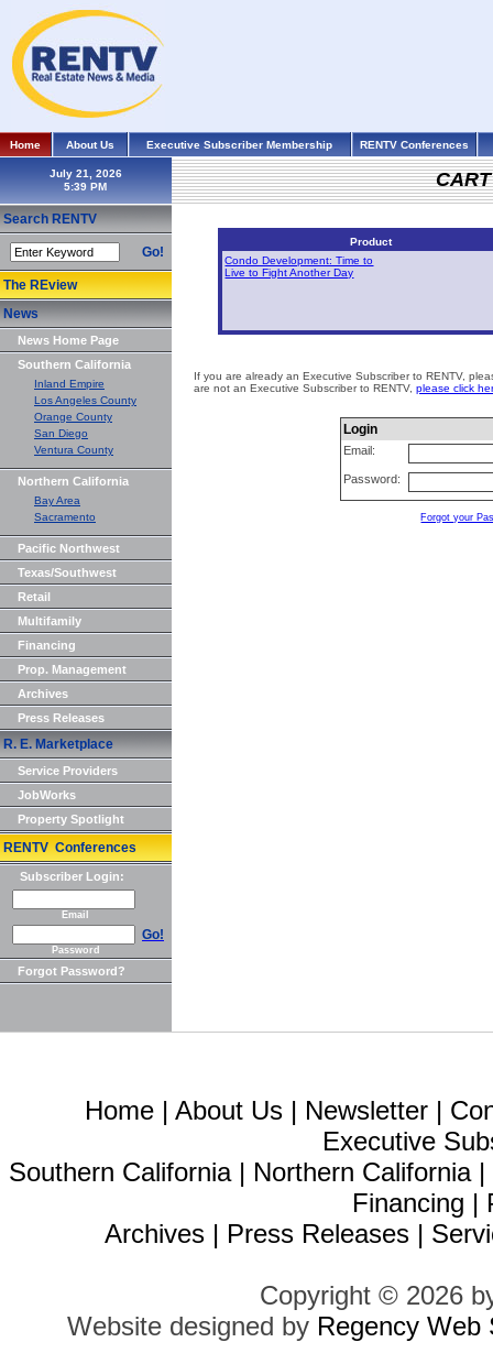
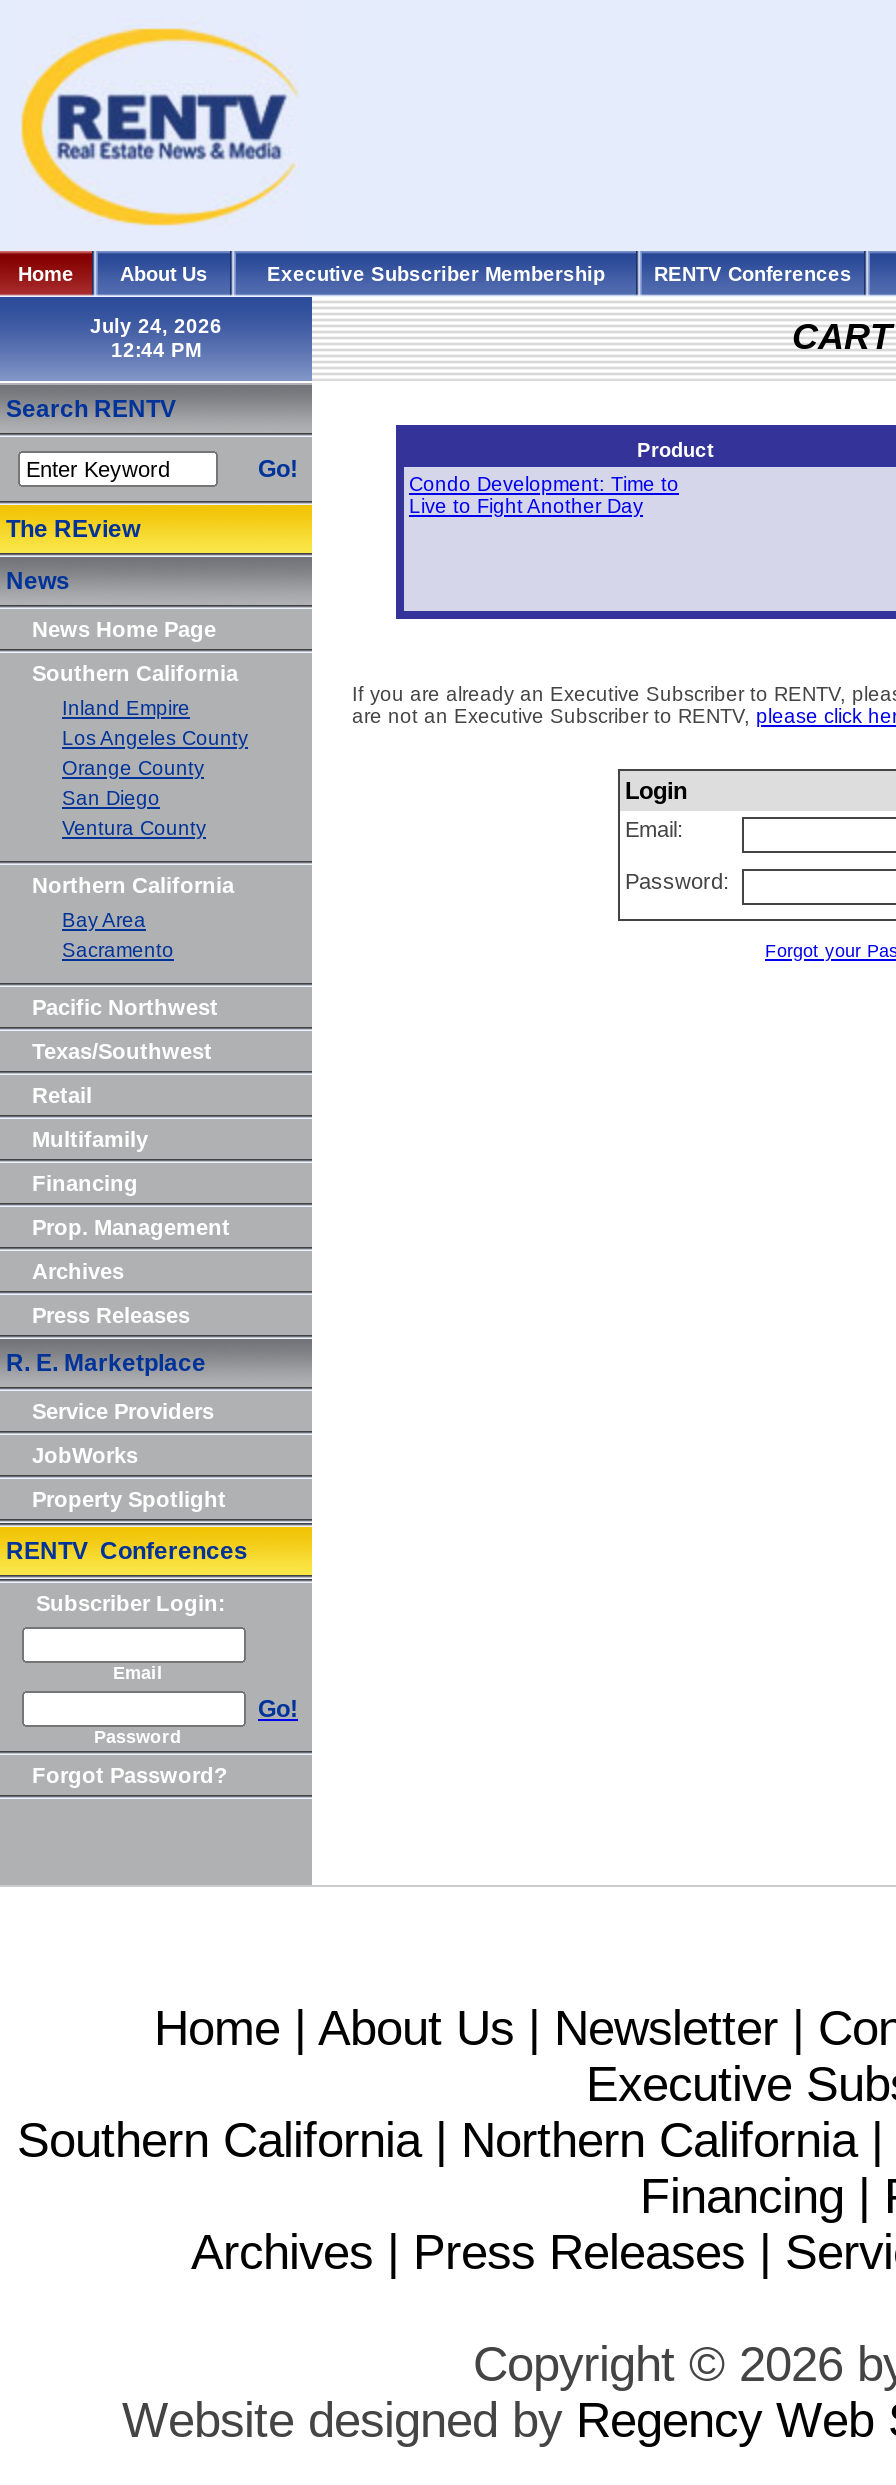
- July 21, 2026
+ July 24, 2026
